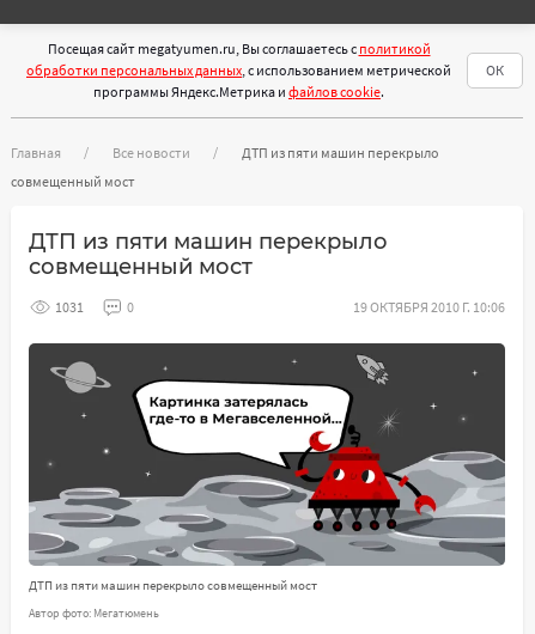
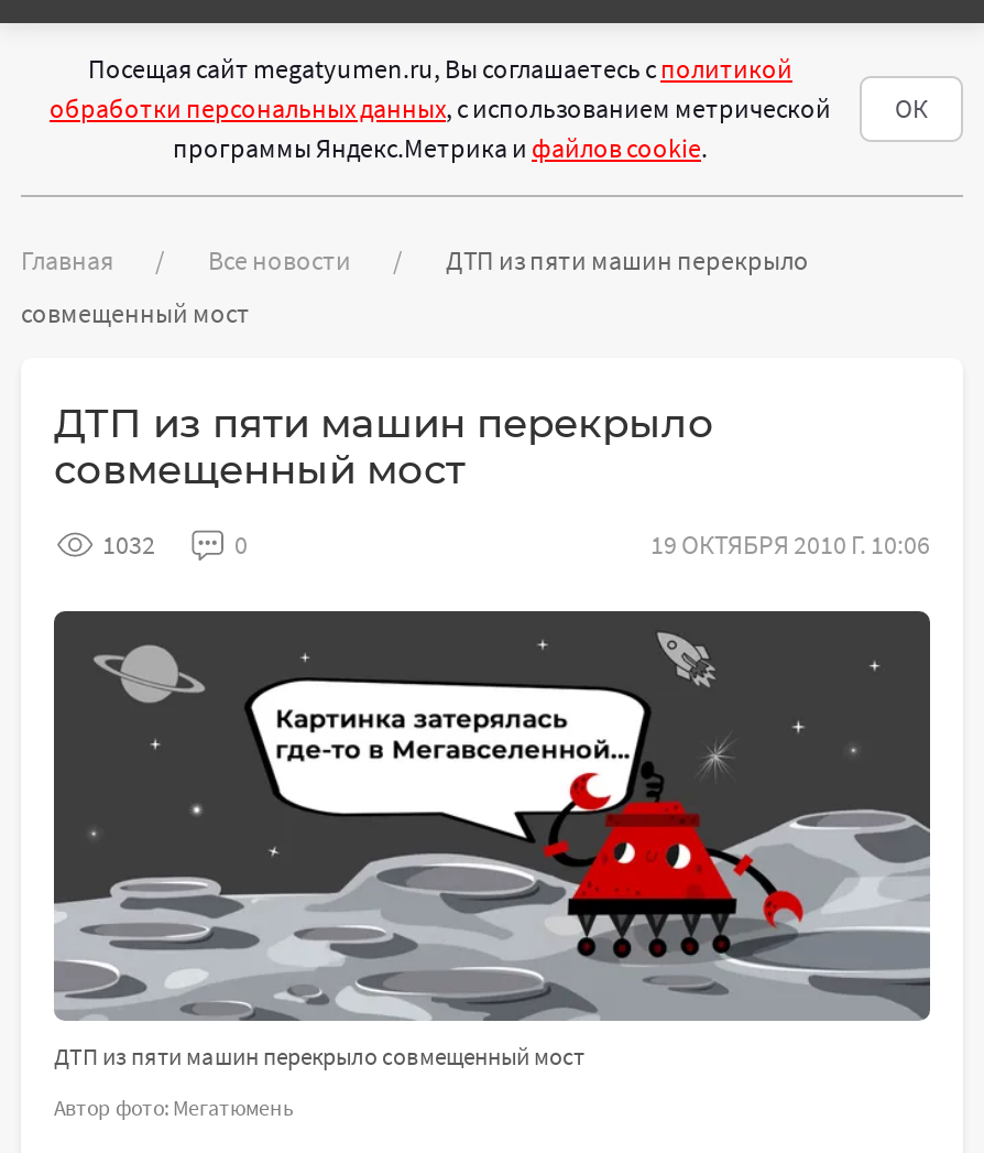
- 1031
+ 1032
